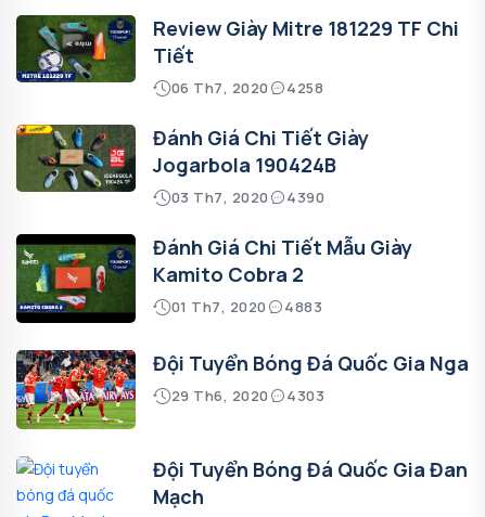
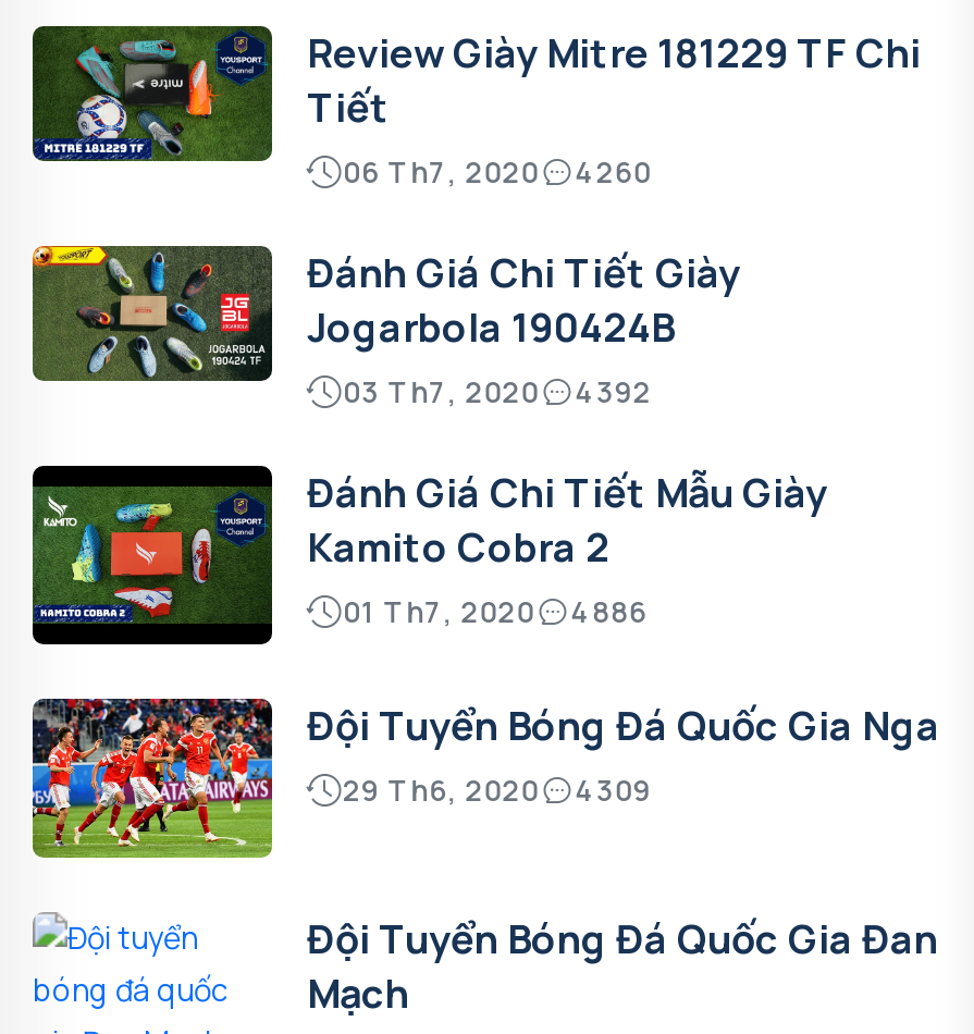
- 06 Th7, 2020 4258
+ 06 Th7, 2020 4260

- 03 Th7, 2020 4390
+ 03 Th7, 2020 4392

- 01 Th7, 2020 4883
+ 01 Th7, 2020 4886

- 29 Th6, 2020 4303
+ 29 Th6, 2020 4309
